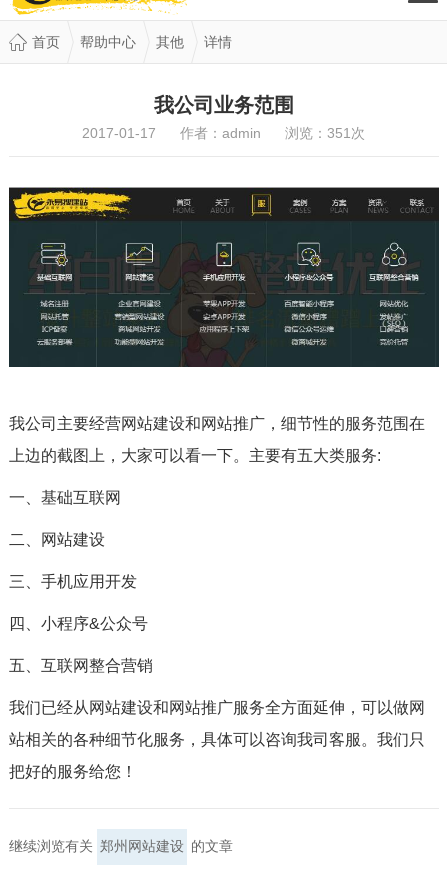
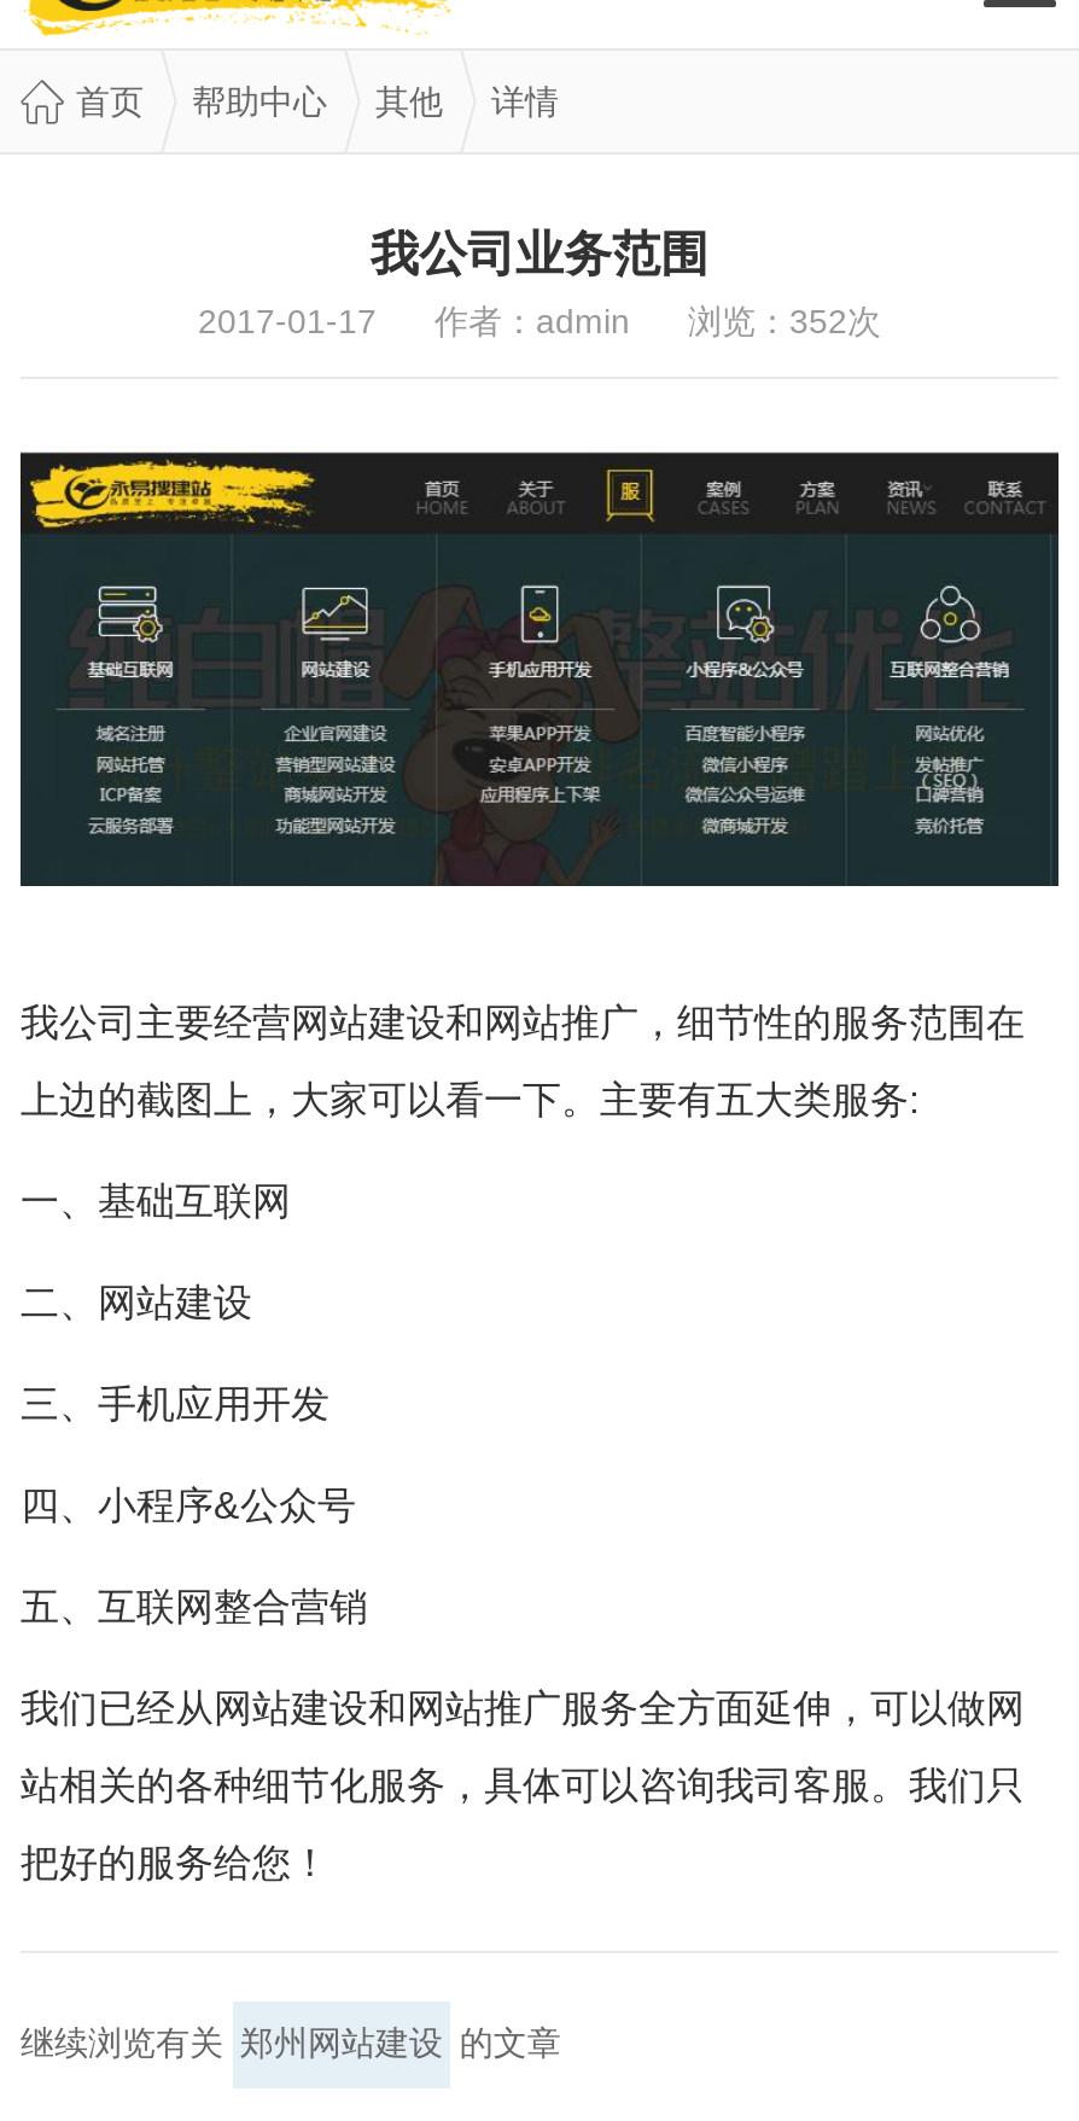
- 2017-01-17 作者：admin 浏览：351次
+ 2017-01-17 作者：admin 浏览：352次
